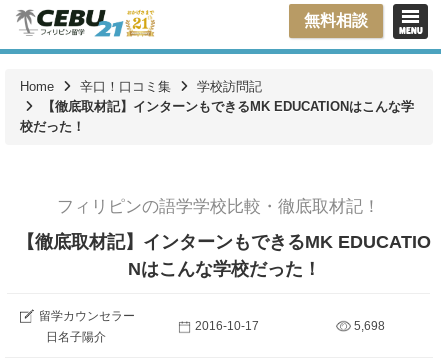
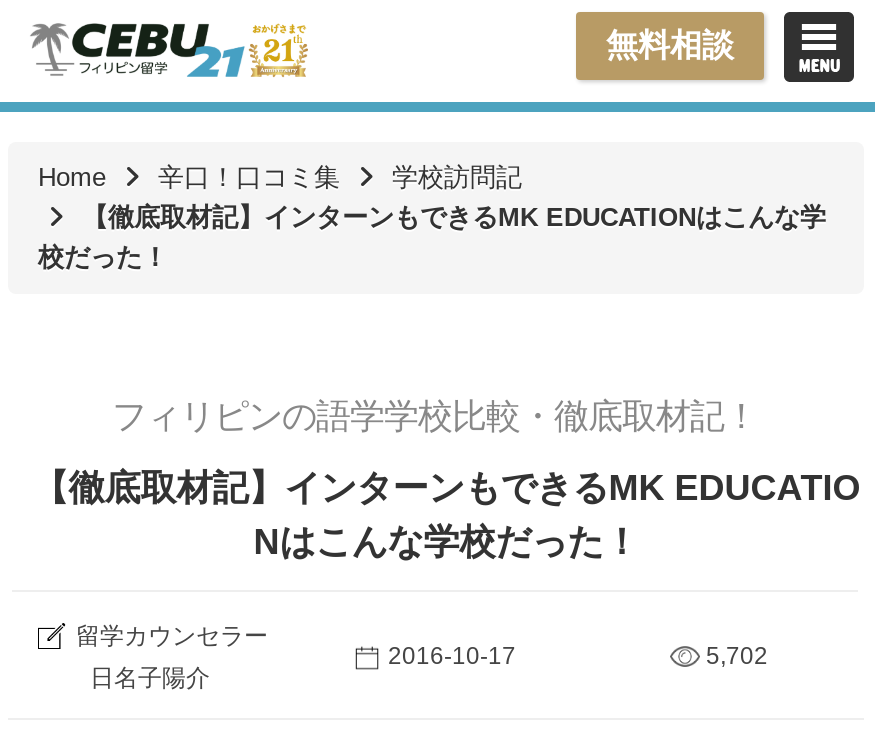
- 5,698
+ 5,702
